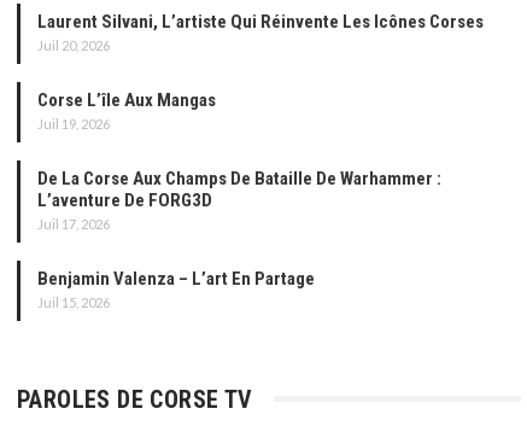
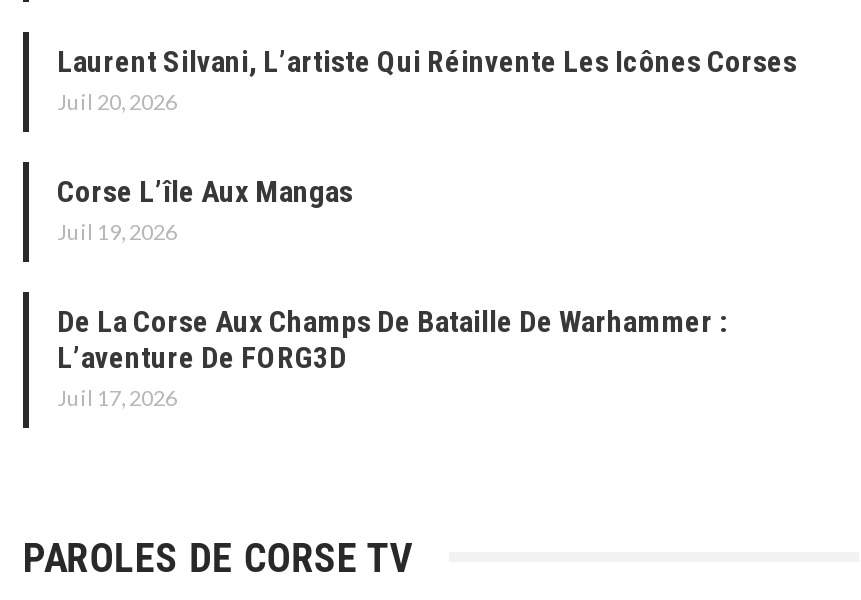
- Benjamin Valenza – L’art En Partage
- Juil 15, 2026
